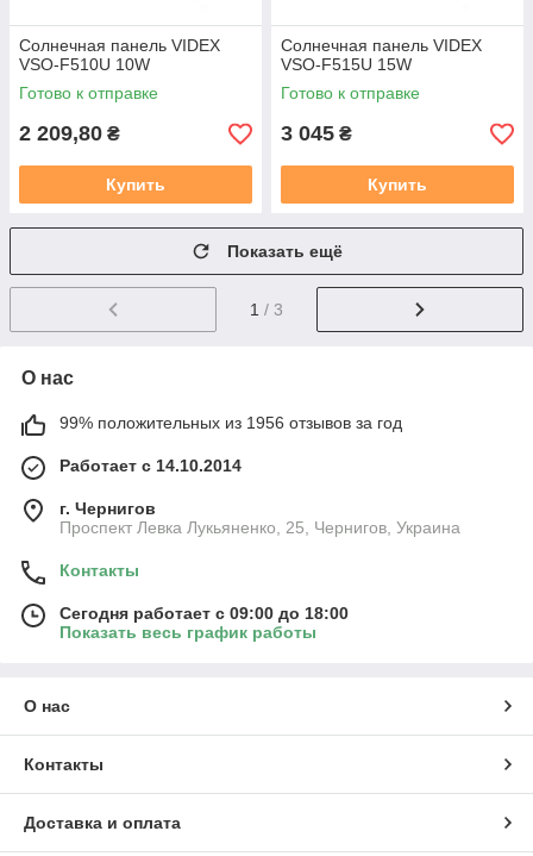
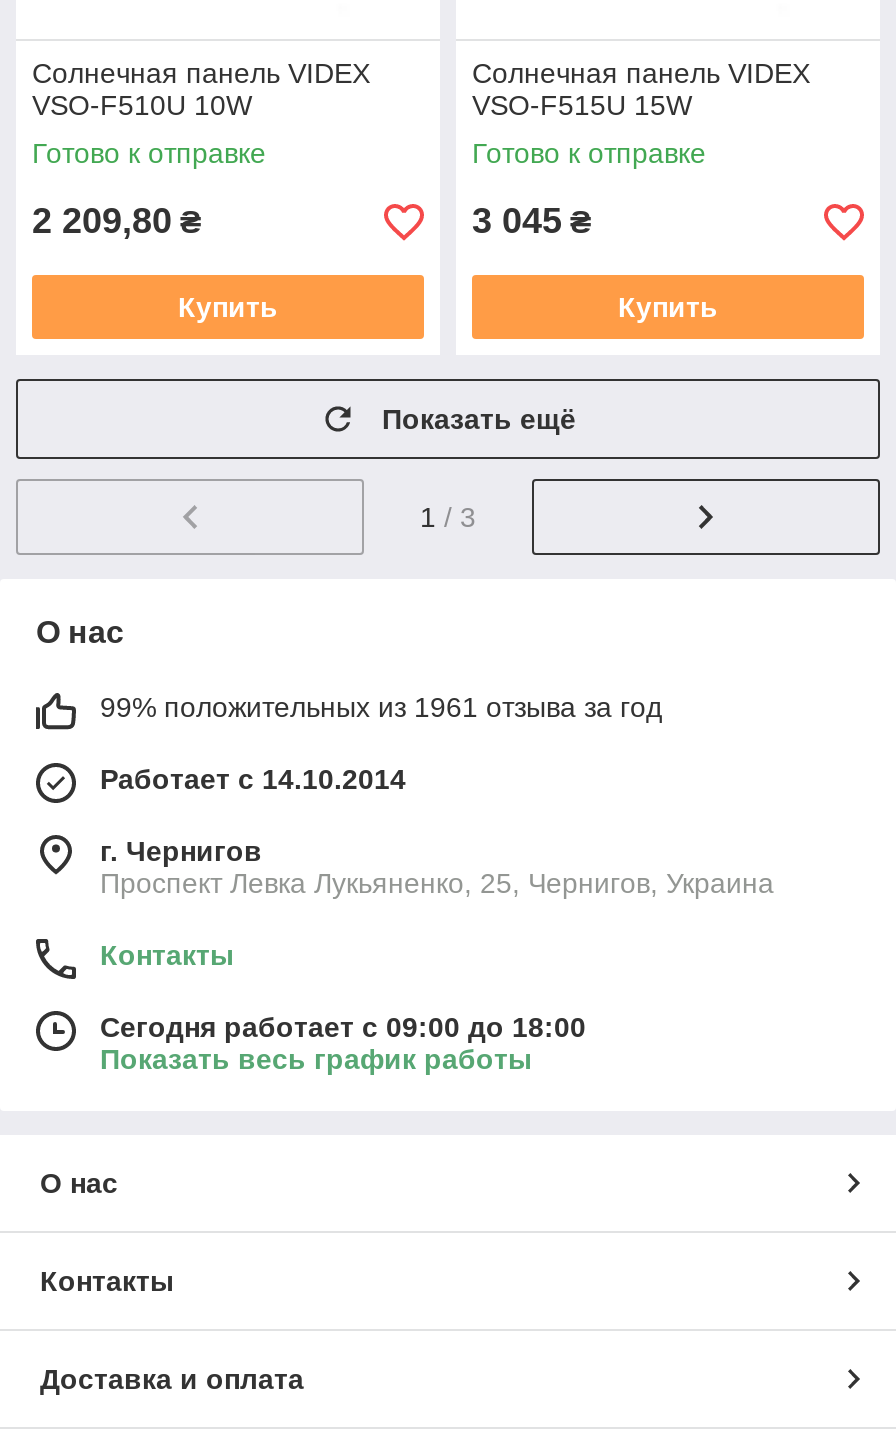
- 99% положительных из 1956 отзывов за год
+ 99% положительных из 1961 отзыва за год
